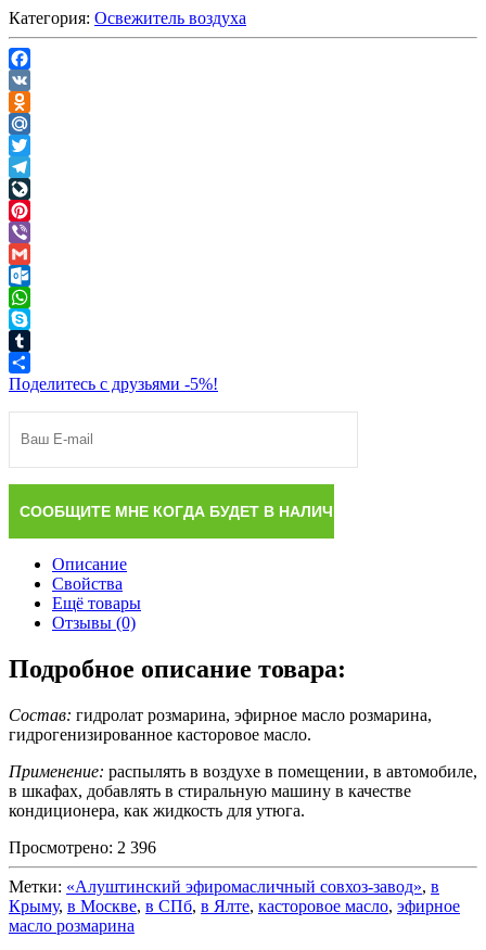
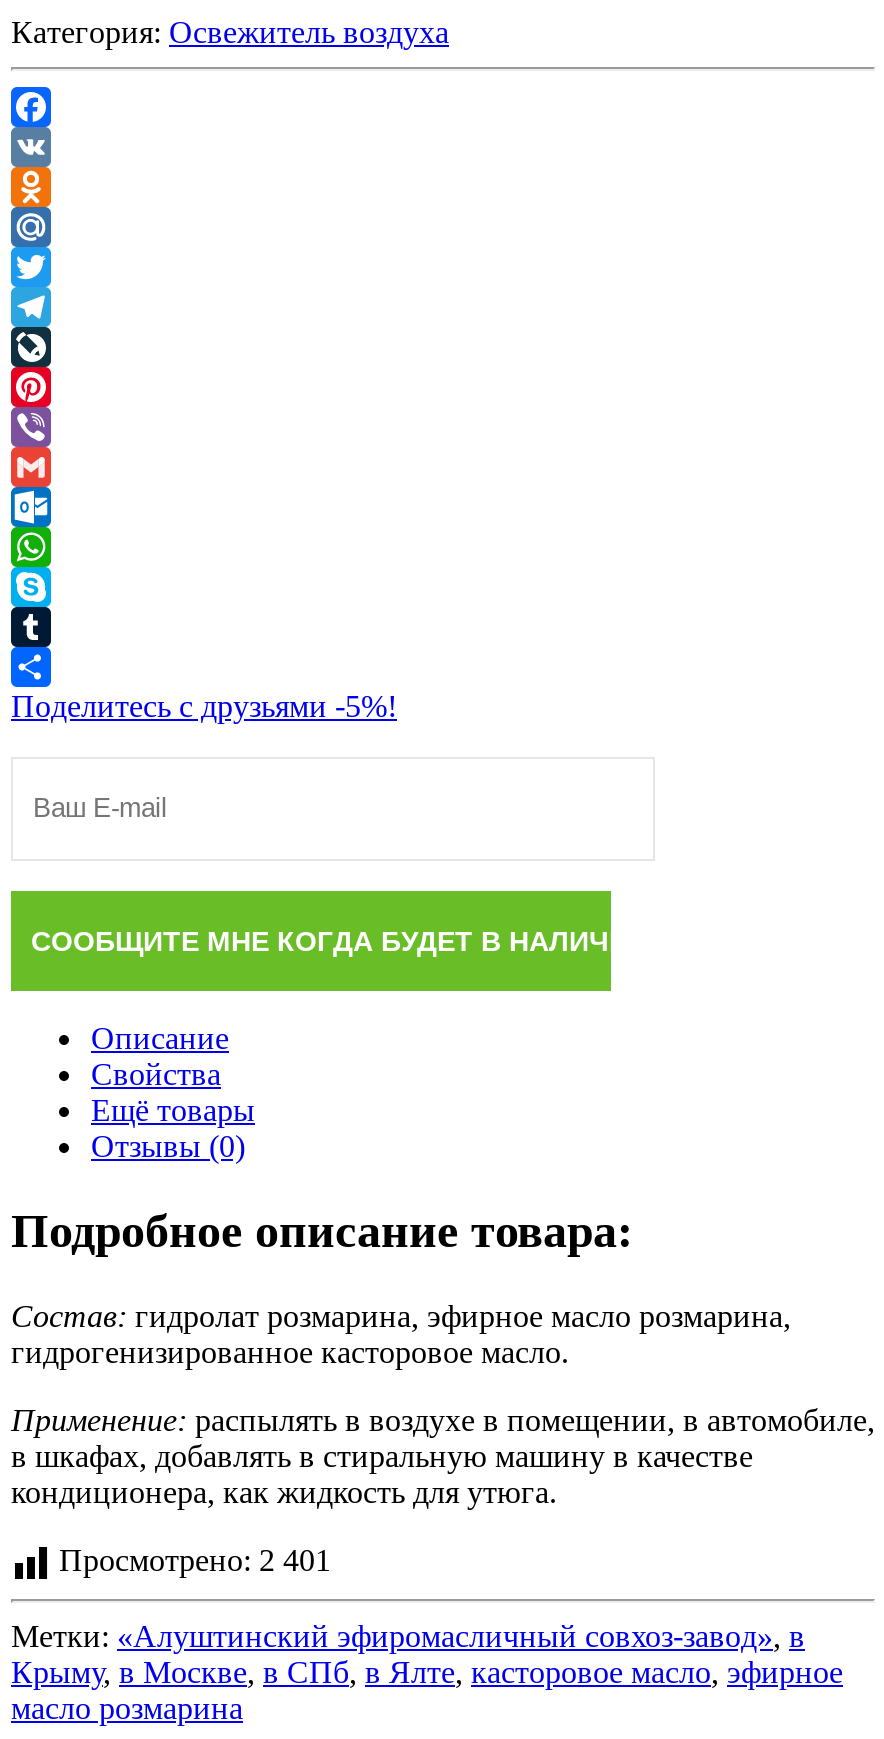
- Просмотрено: 2 396
+ Просмотрено: 2 401
